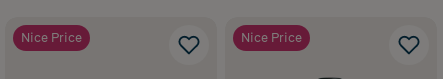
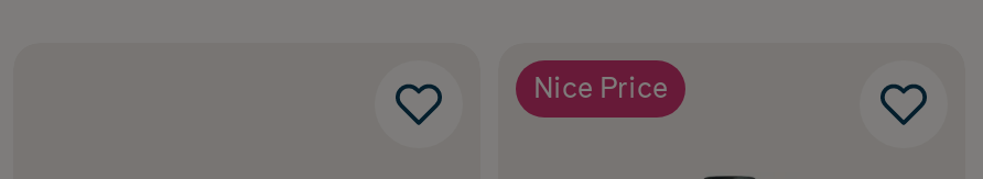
- Nice Price
